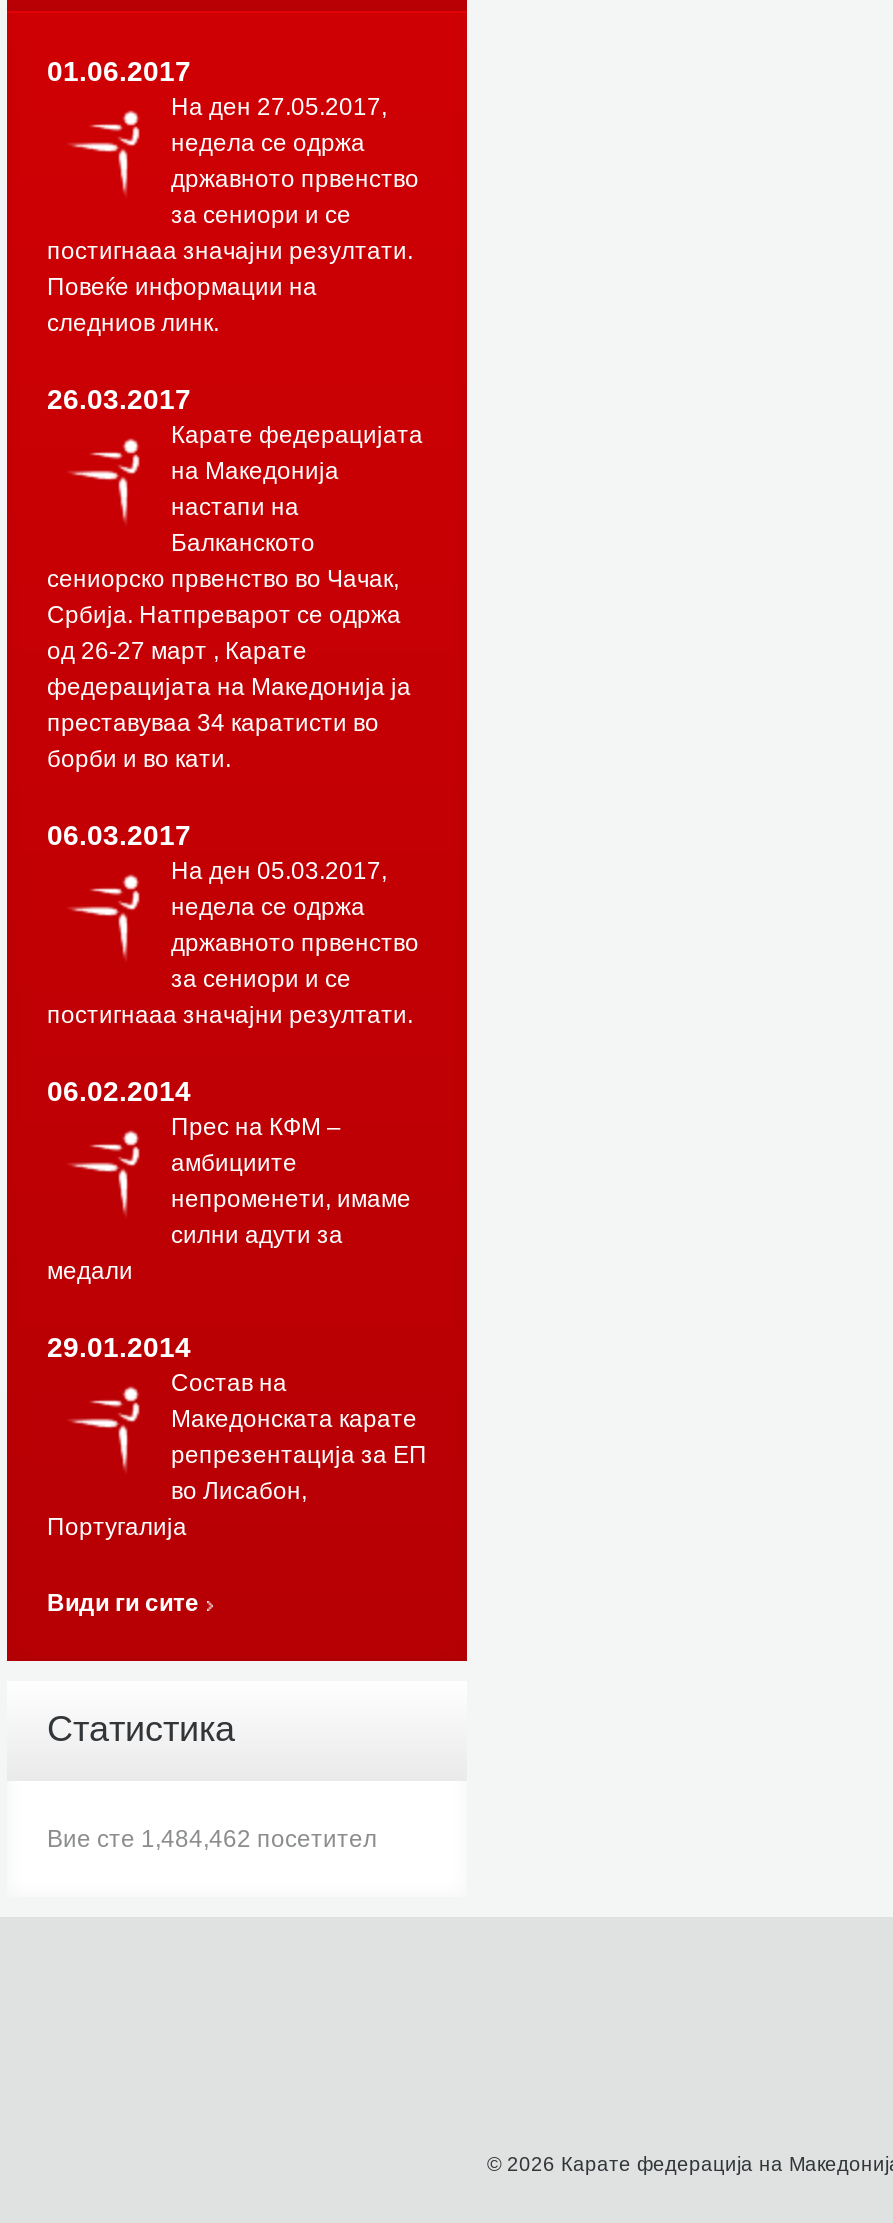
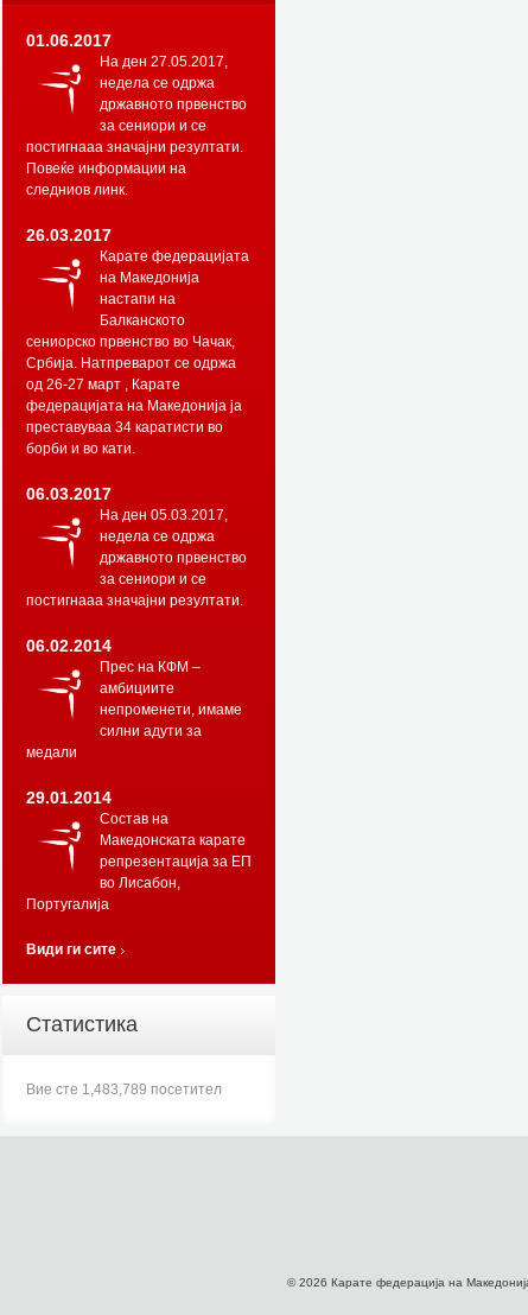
- Вие сте 1,484,462 посетител
+ Вие сте 1,483,789 посетител
